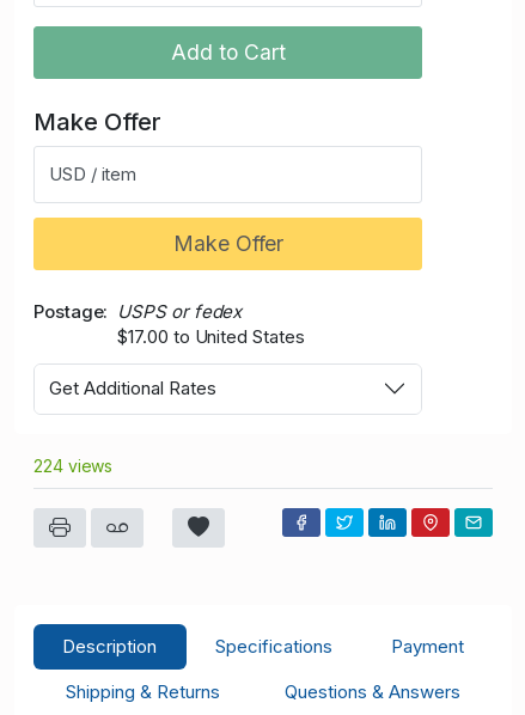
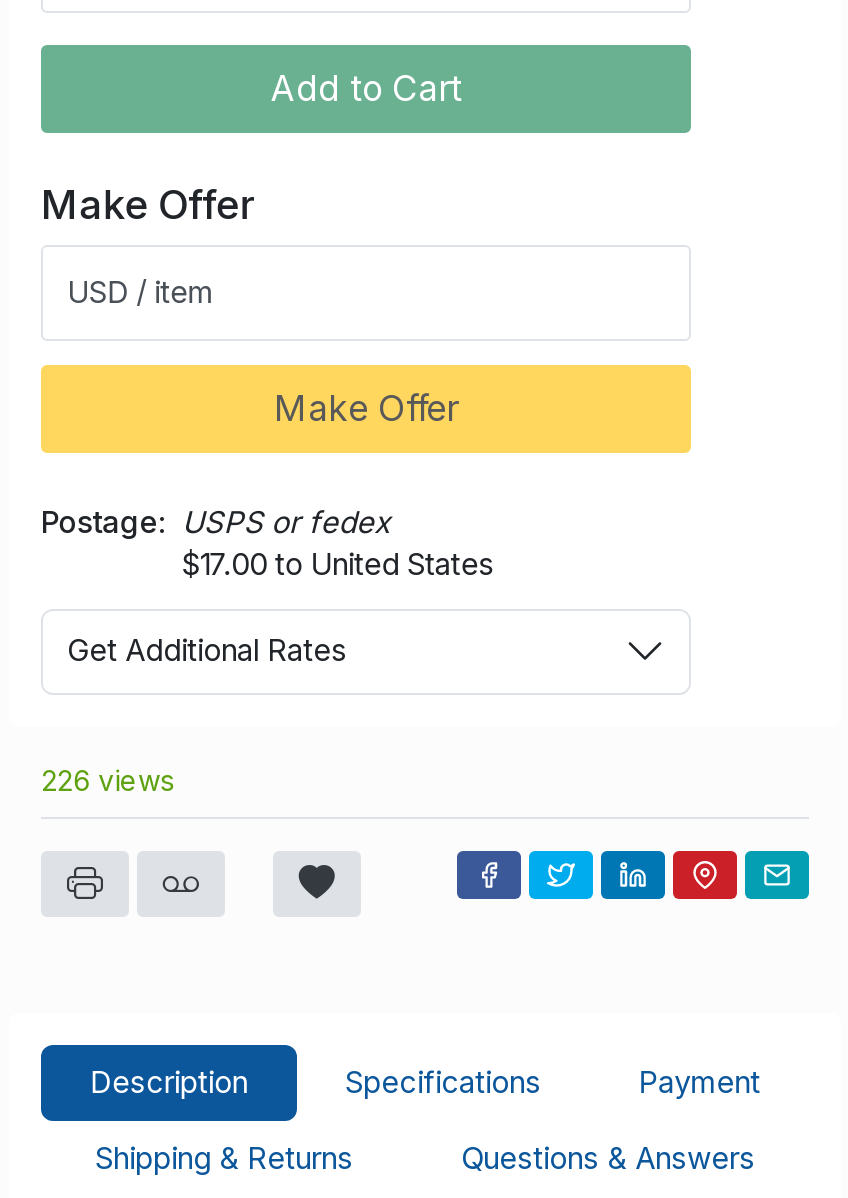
- 224 views
+ 226 views
